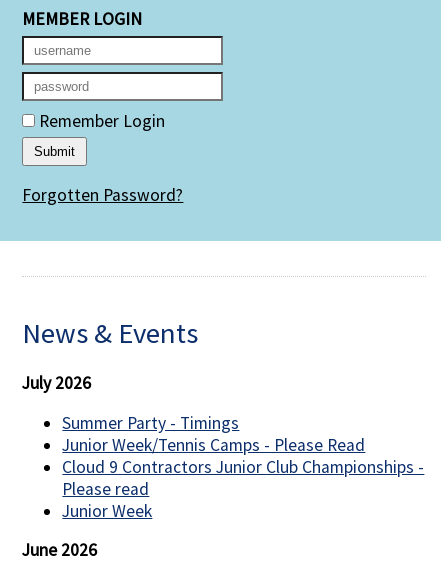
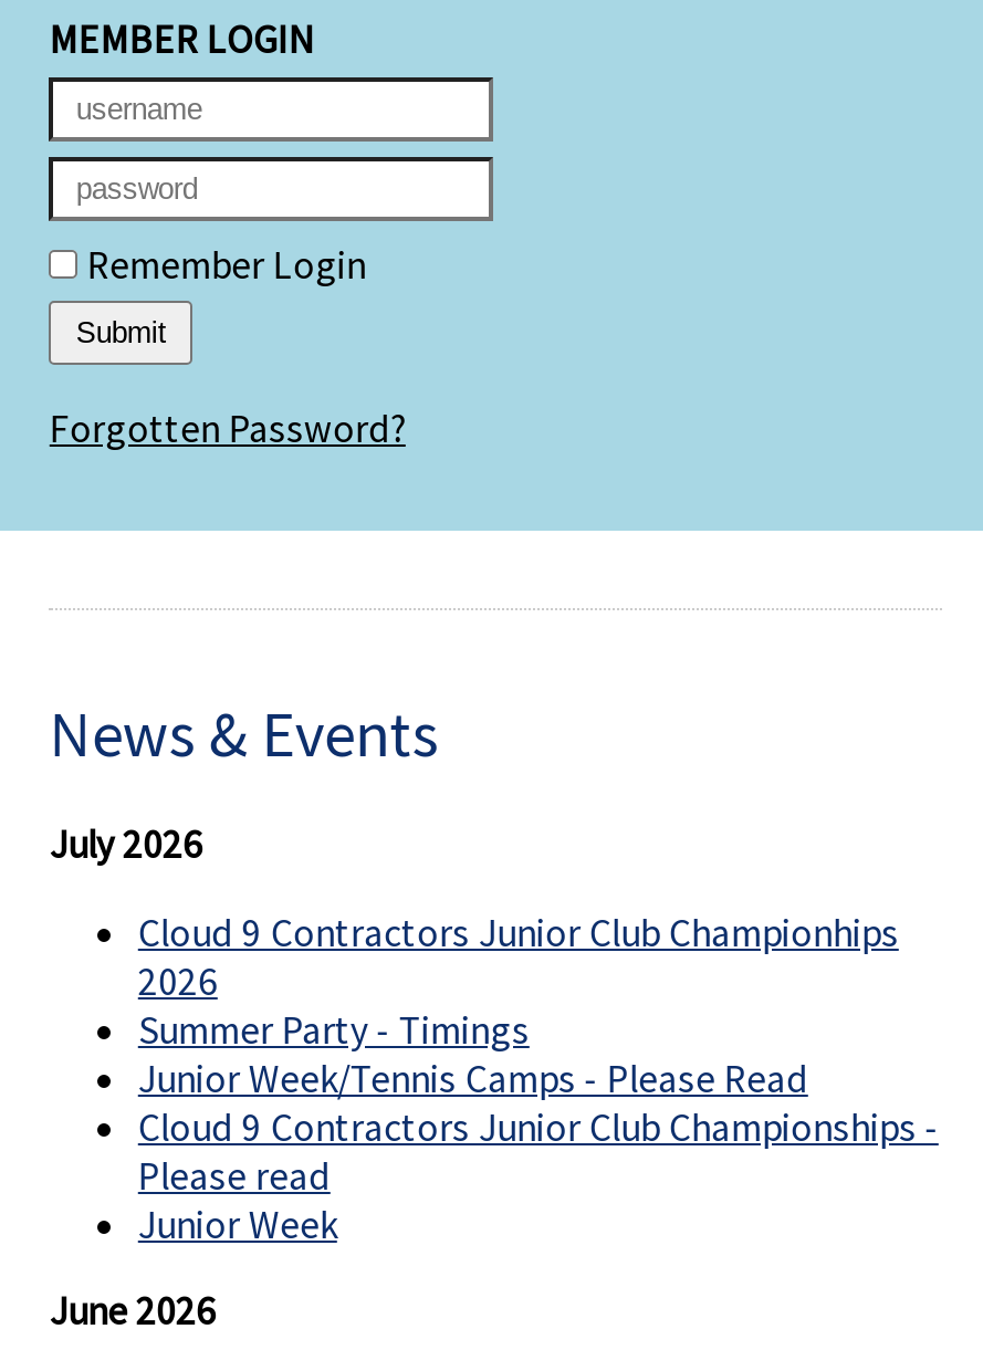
+ Cloud 9 Contractors Junior Club Championhips
+ 2026
